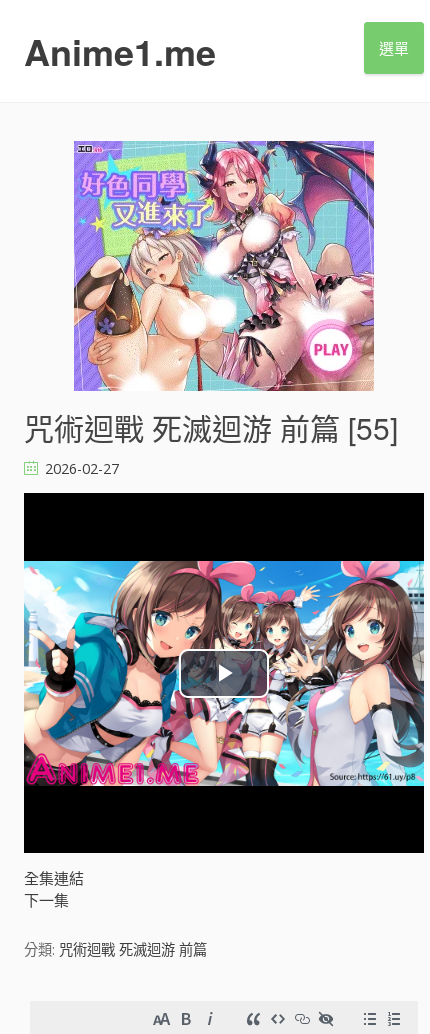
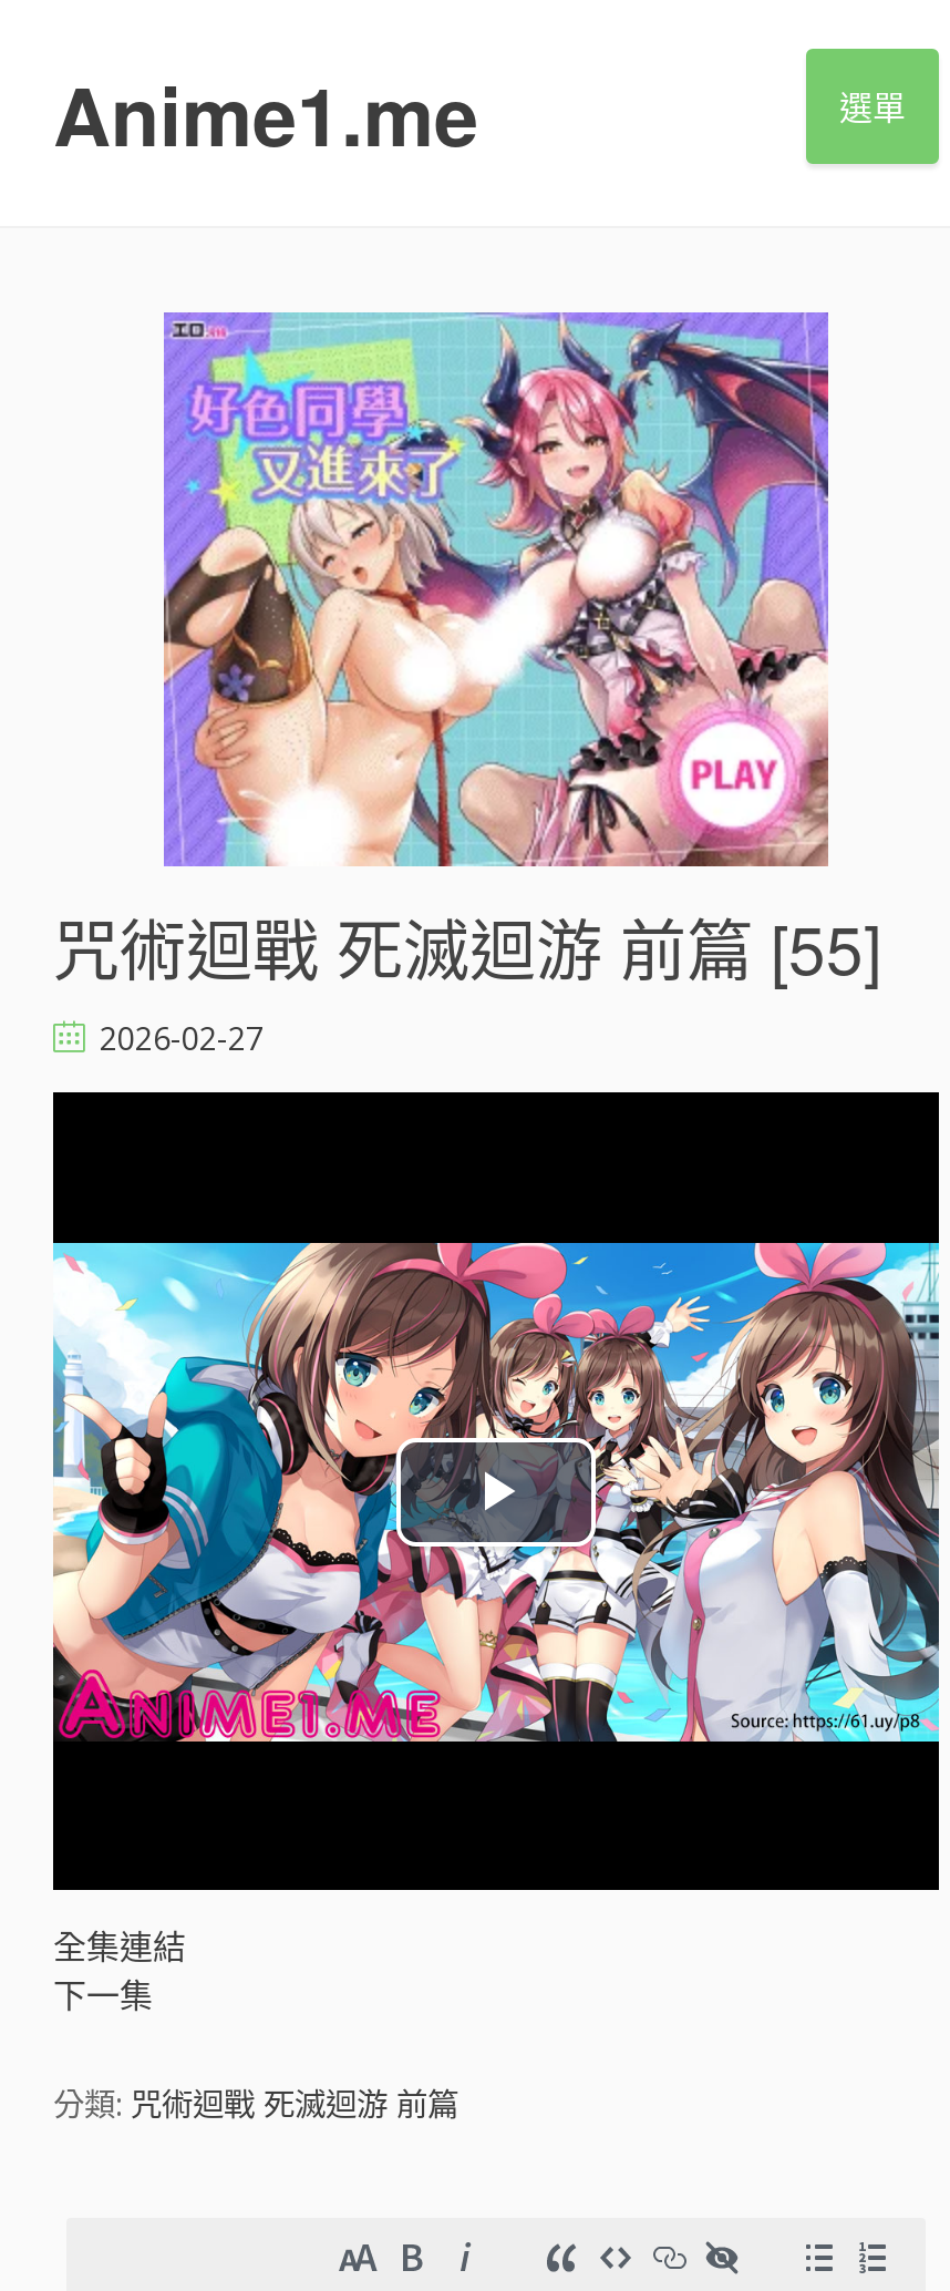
- [image]
+ [image]
